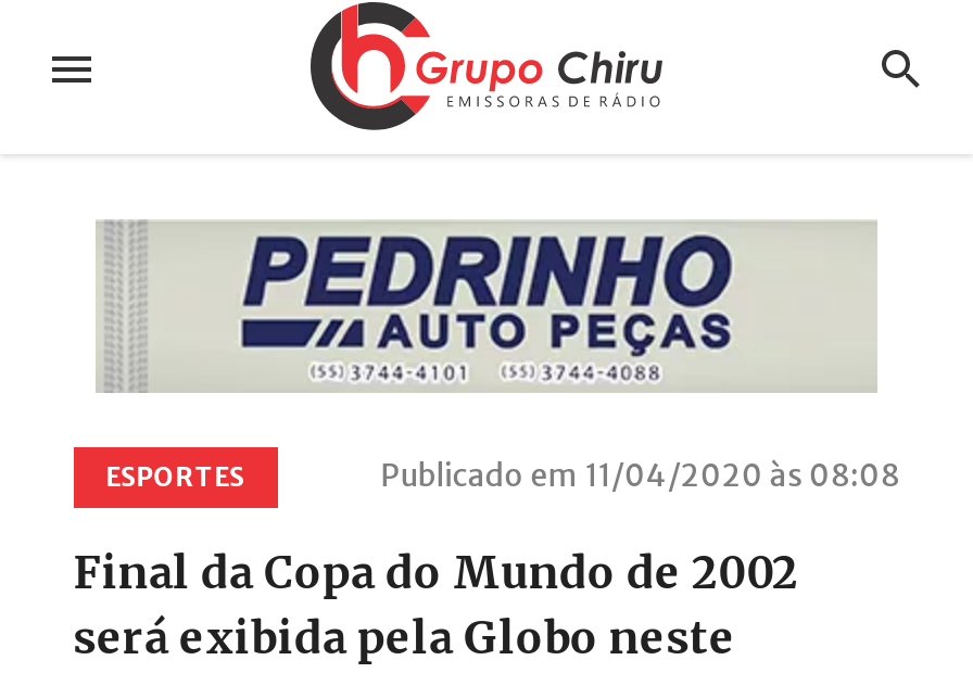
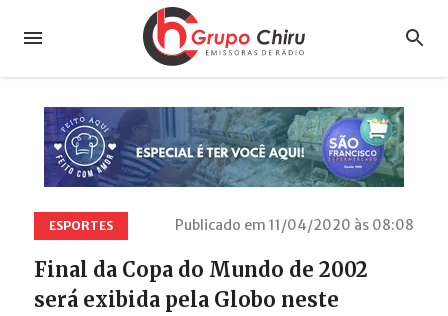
- [image]
+ [image]
